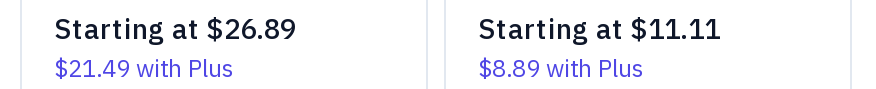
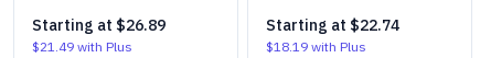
- Starting at $11.11
+ Starting at $22.74

- $8.89 with Plus
+ $18.19 with Plus
